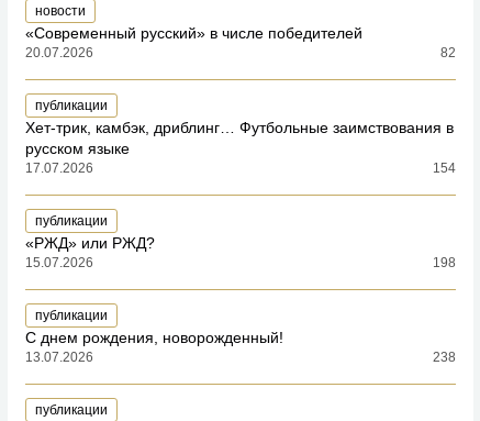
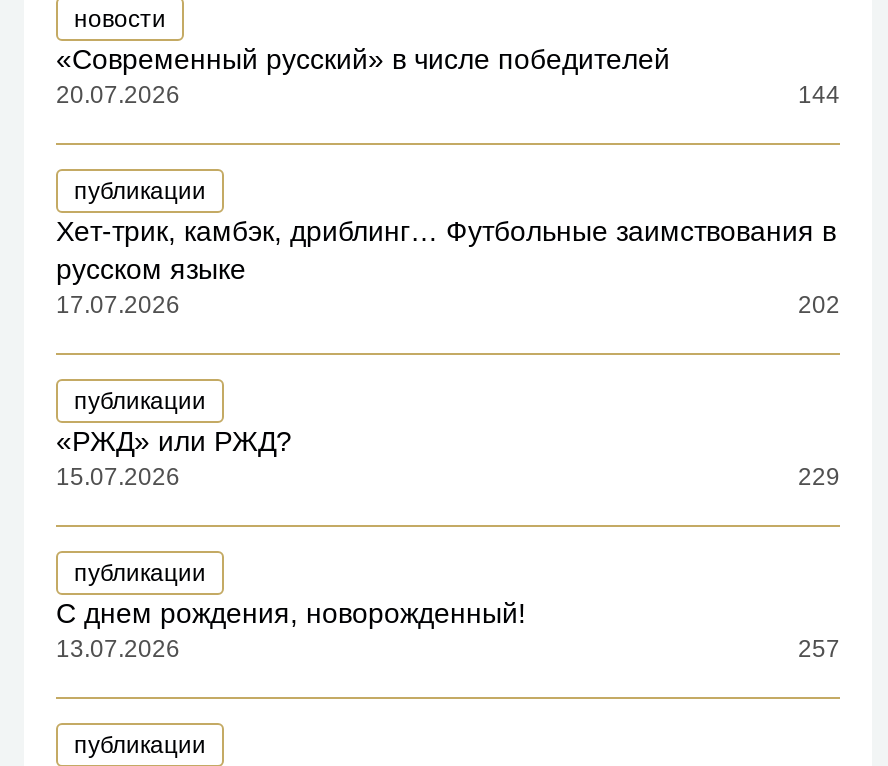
- 82
+ 144

- 154
+ 202

- 198
+ 229

- 238
+ 257
